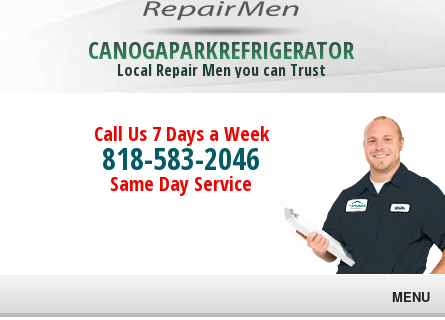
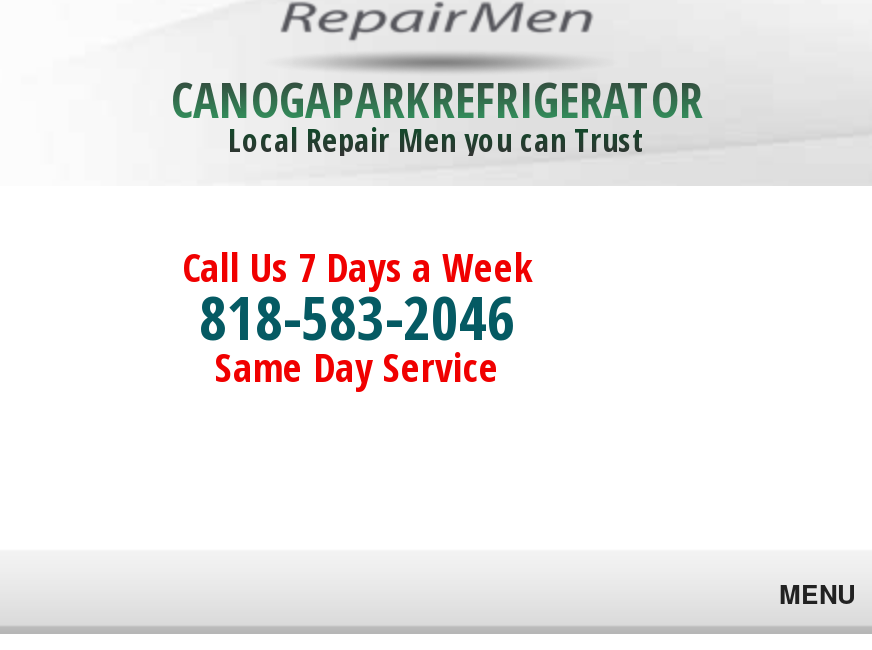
- [image]
